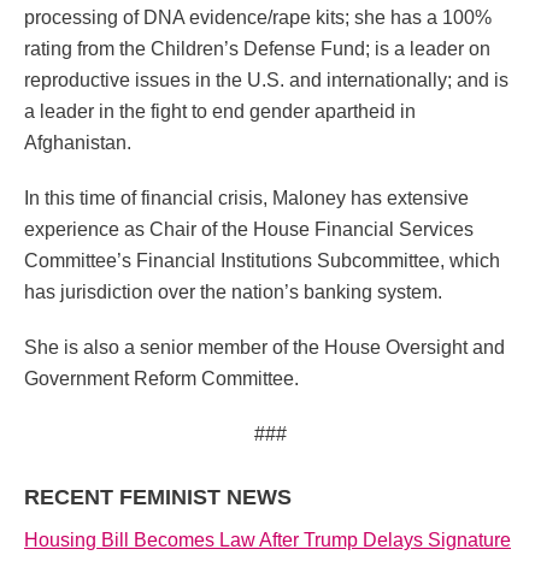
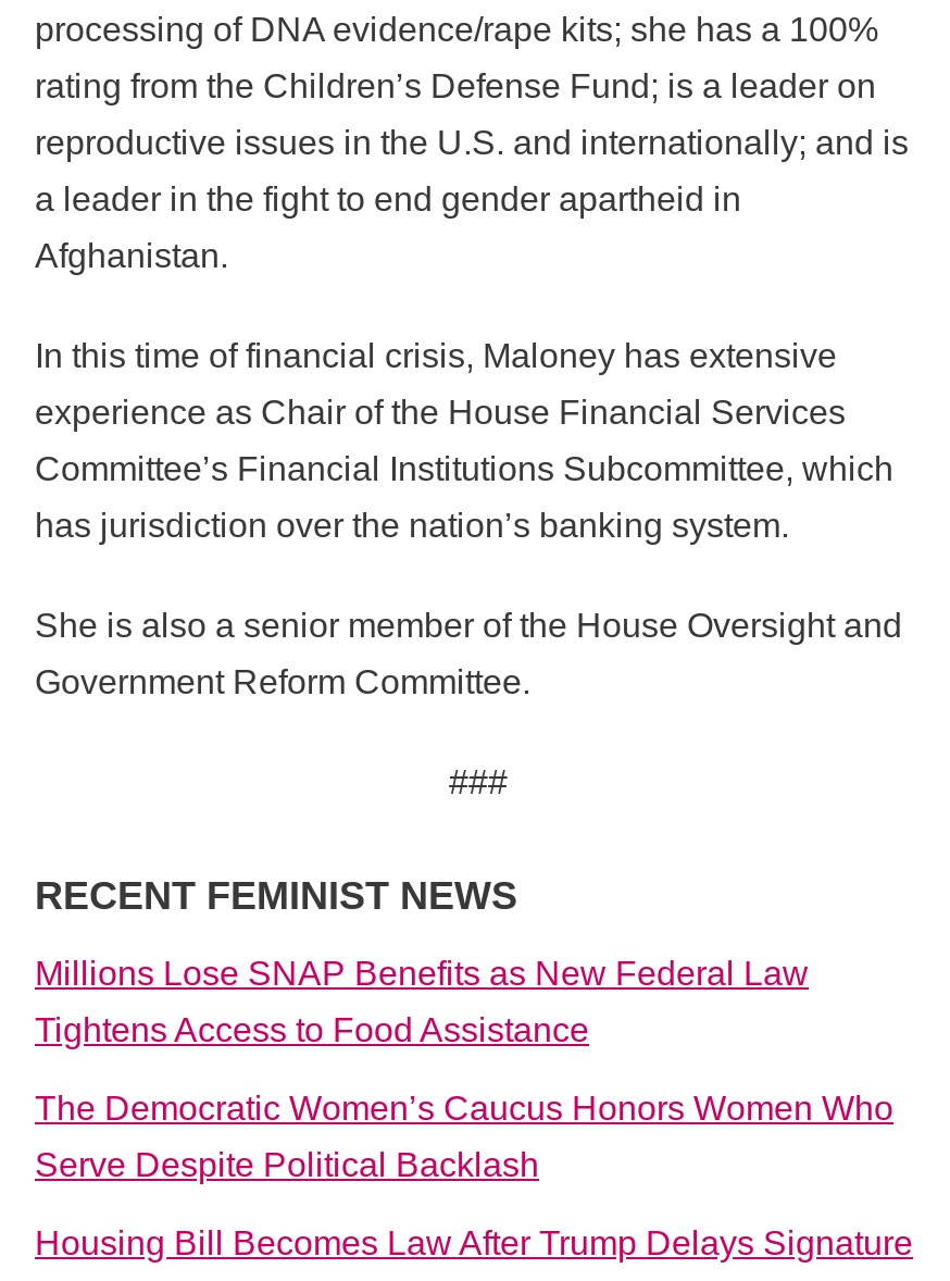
+ Millions Lose SNAP Benefits as New Federal Law
+ Tightens Access to Food Assistance
+ The Democratic Women’s Caucus Honors Women Who
+ Serve Despite Political Backlash
